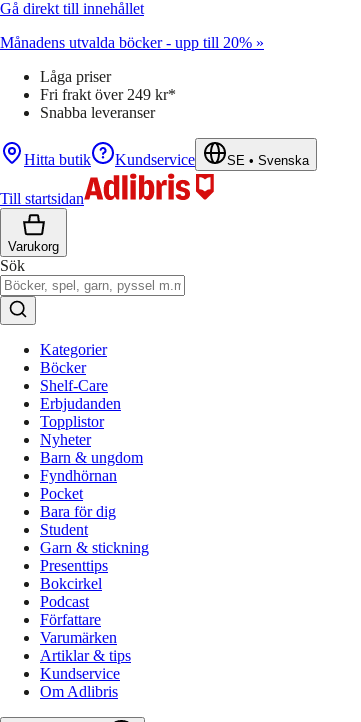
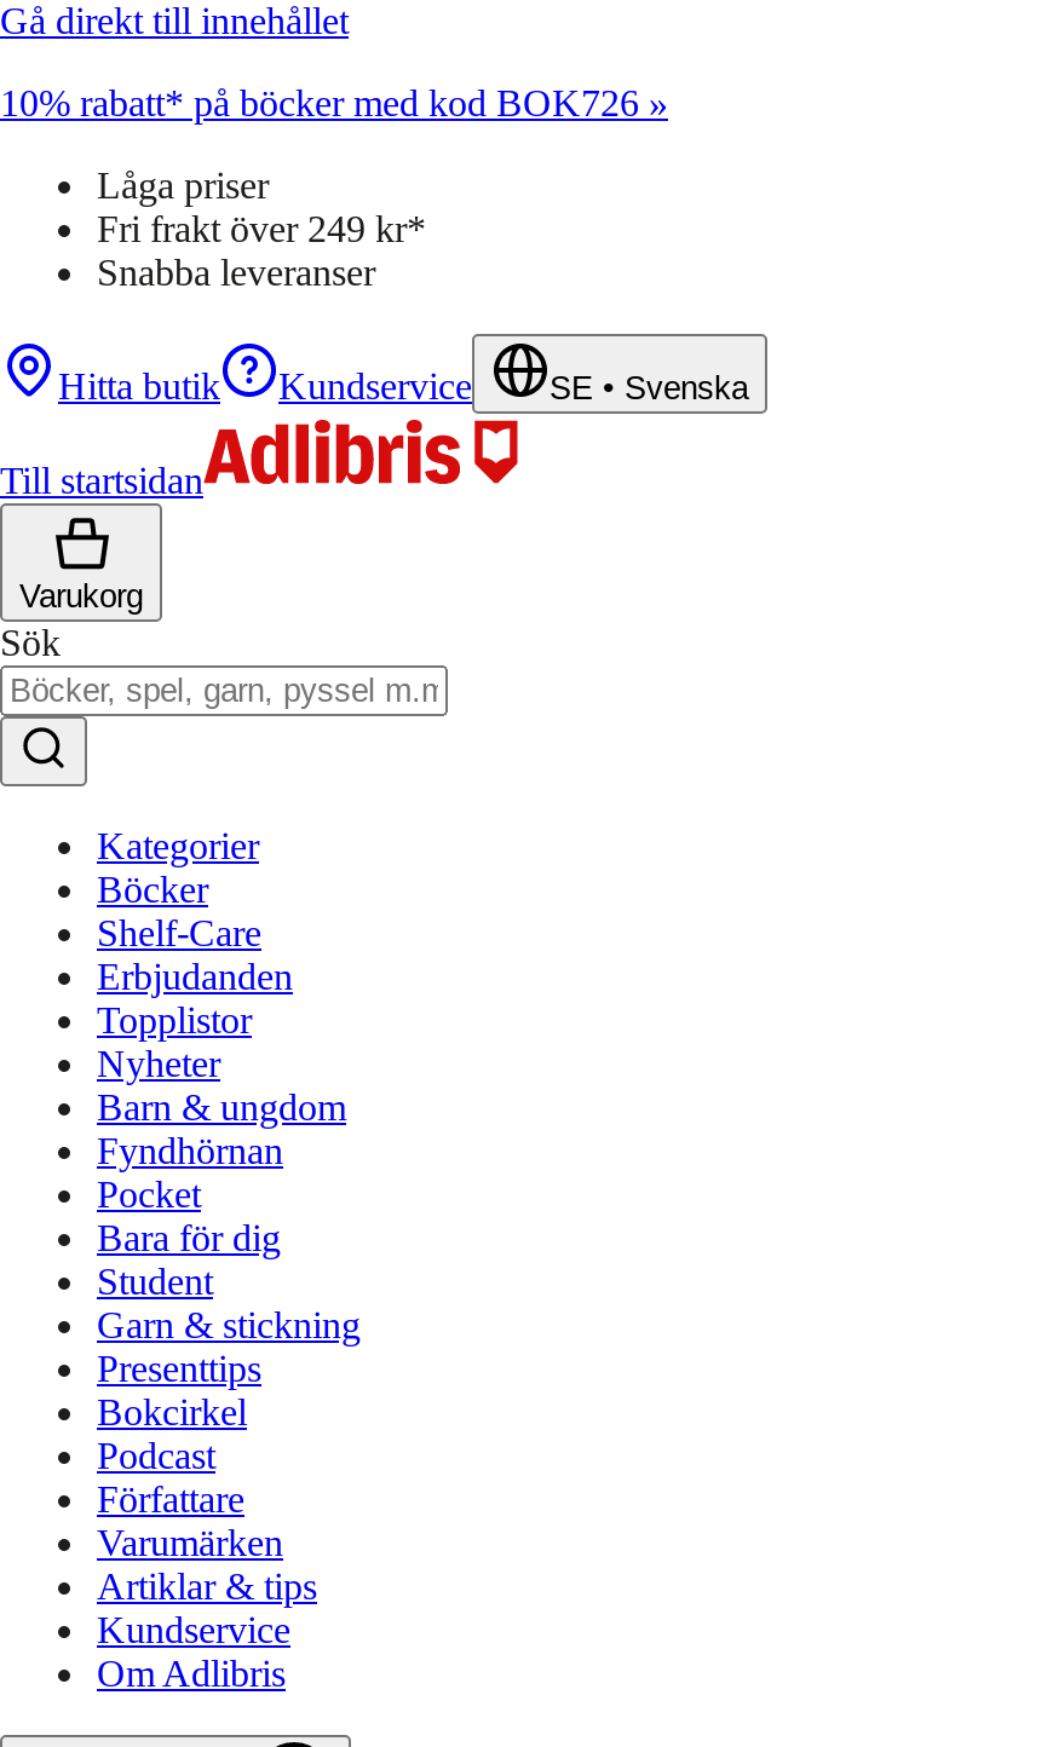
- Månadens utvalda böcker - upp till 20% »
+ 10% rabatt* på böcker med kod BOK726 »
